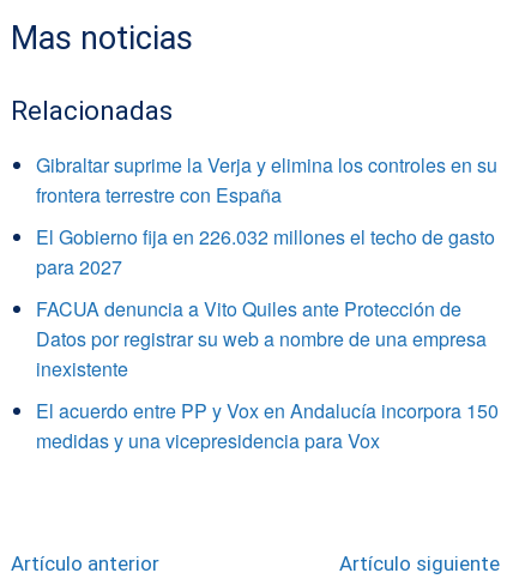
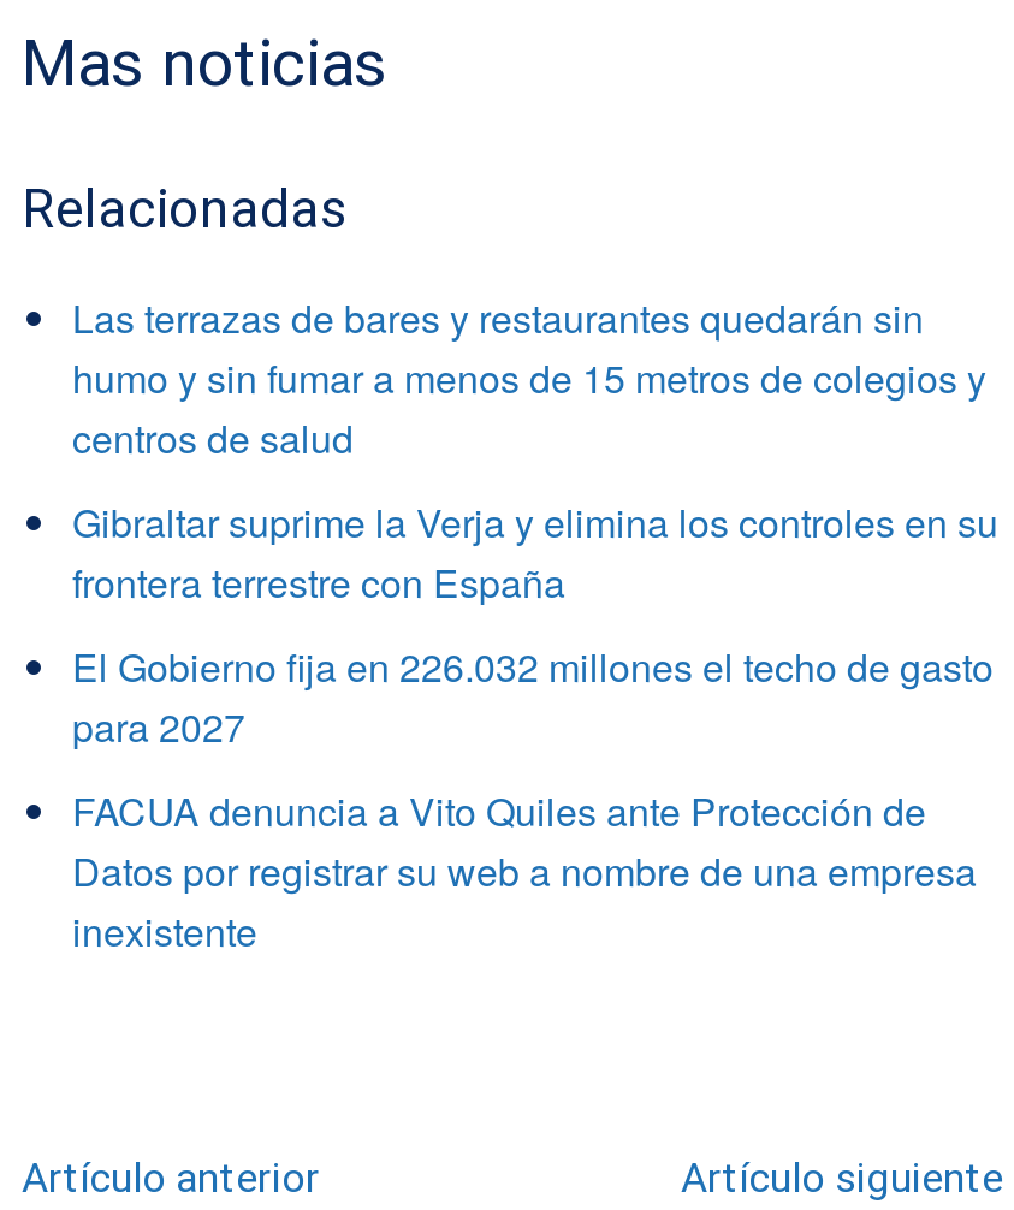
+ Las terrazas de bares y restaurantes quedarán sin
+ humo y sin fumar a menos de 15 metros de colegios y
+ centros de salud

moved down: Gibraltar suprime la Verja y elimina los controles en su | frontera terrestre con España | El Gobierno fija en 226.032 millones el techo de gasto | para 2027 | FACUA denuncia a Vito Quiles ante Protección de | Datos por registrar su web a nombre de una empresa | inexistente

- El acuerdo entre PP y Vox en Andalucía incorpora 150
- medidas y una vicepresidencia para Vox
